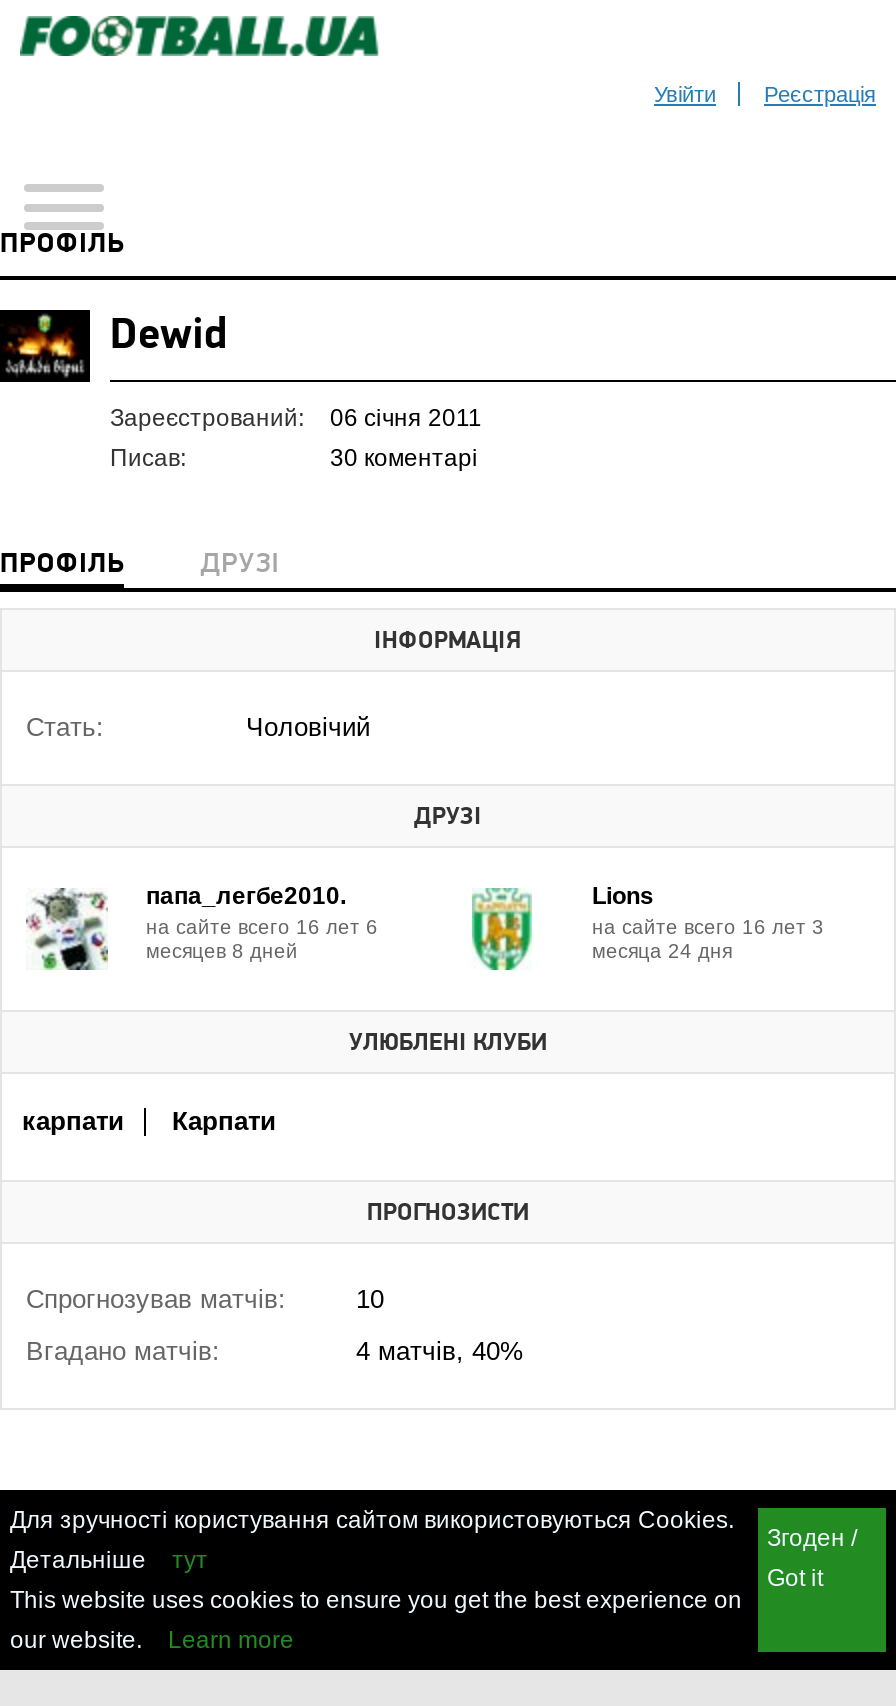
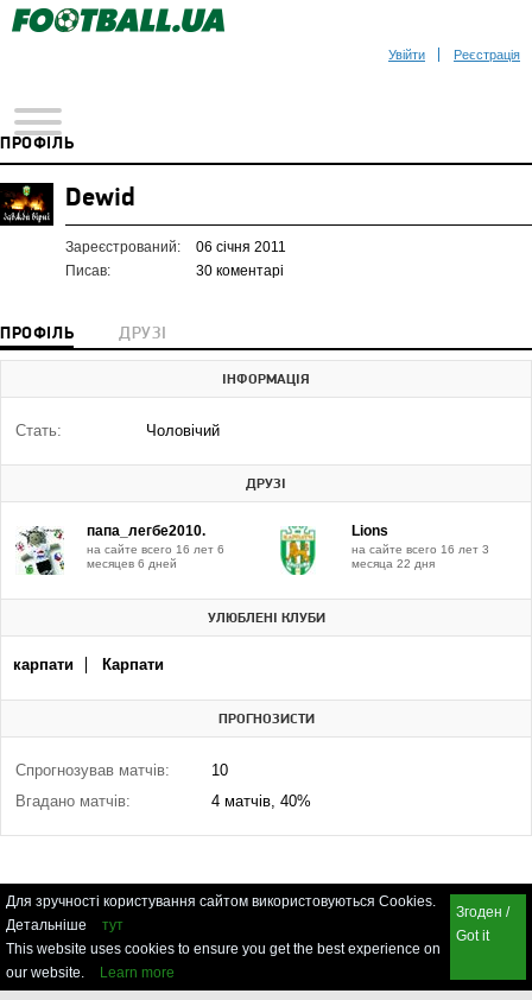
- месяцев 8 дней
+ месяцев 6 дней

- месяца 24 дня
+ месяца 22 дня
